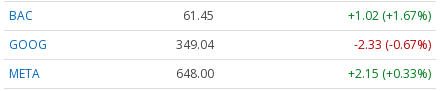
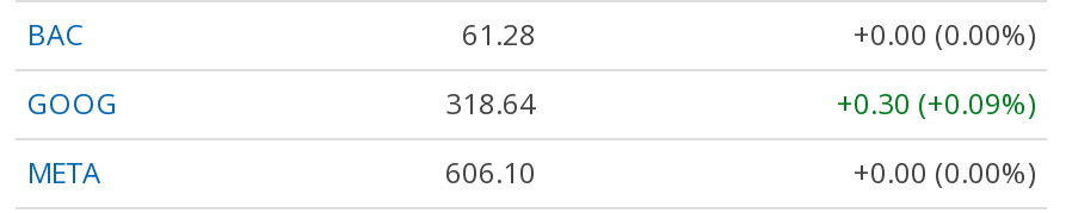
- 61.45
+ 61.28

- +1.02 (+1.67%)
+ +0.00 (0.00%)

- 349.04
+ 318.64

- -2.33 (-0.67%)
+ +0.30 (+0.09%)

- 648.00
+ 606.10

- +2.15 (+0.33%)
+ +0.00 (0.00%)
